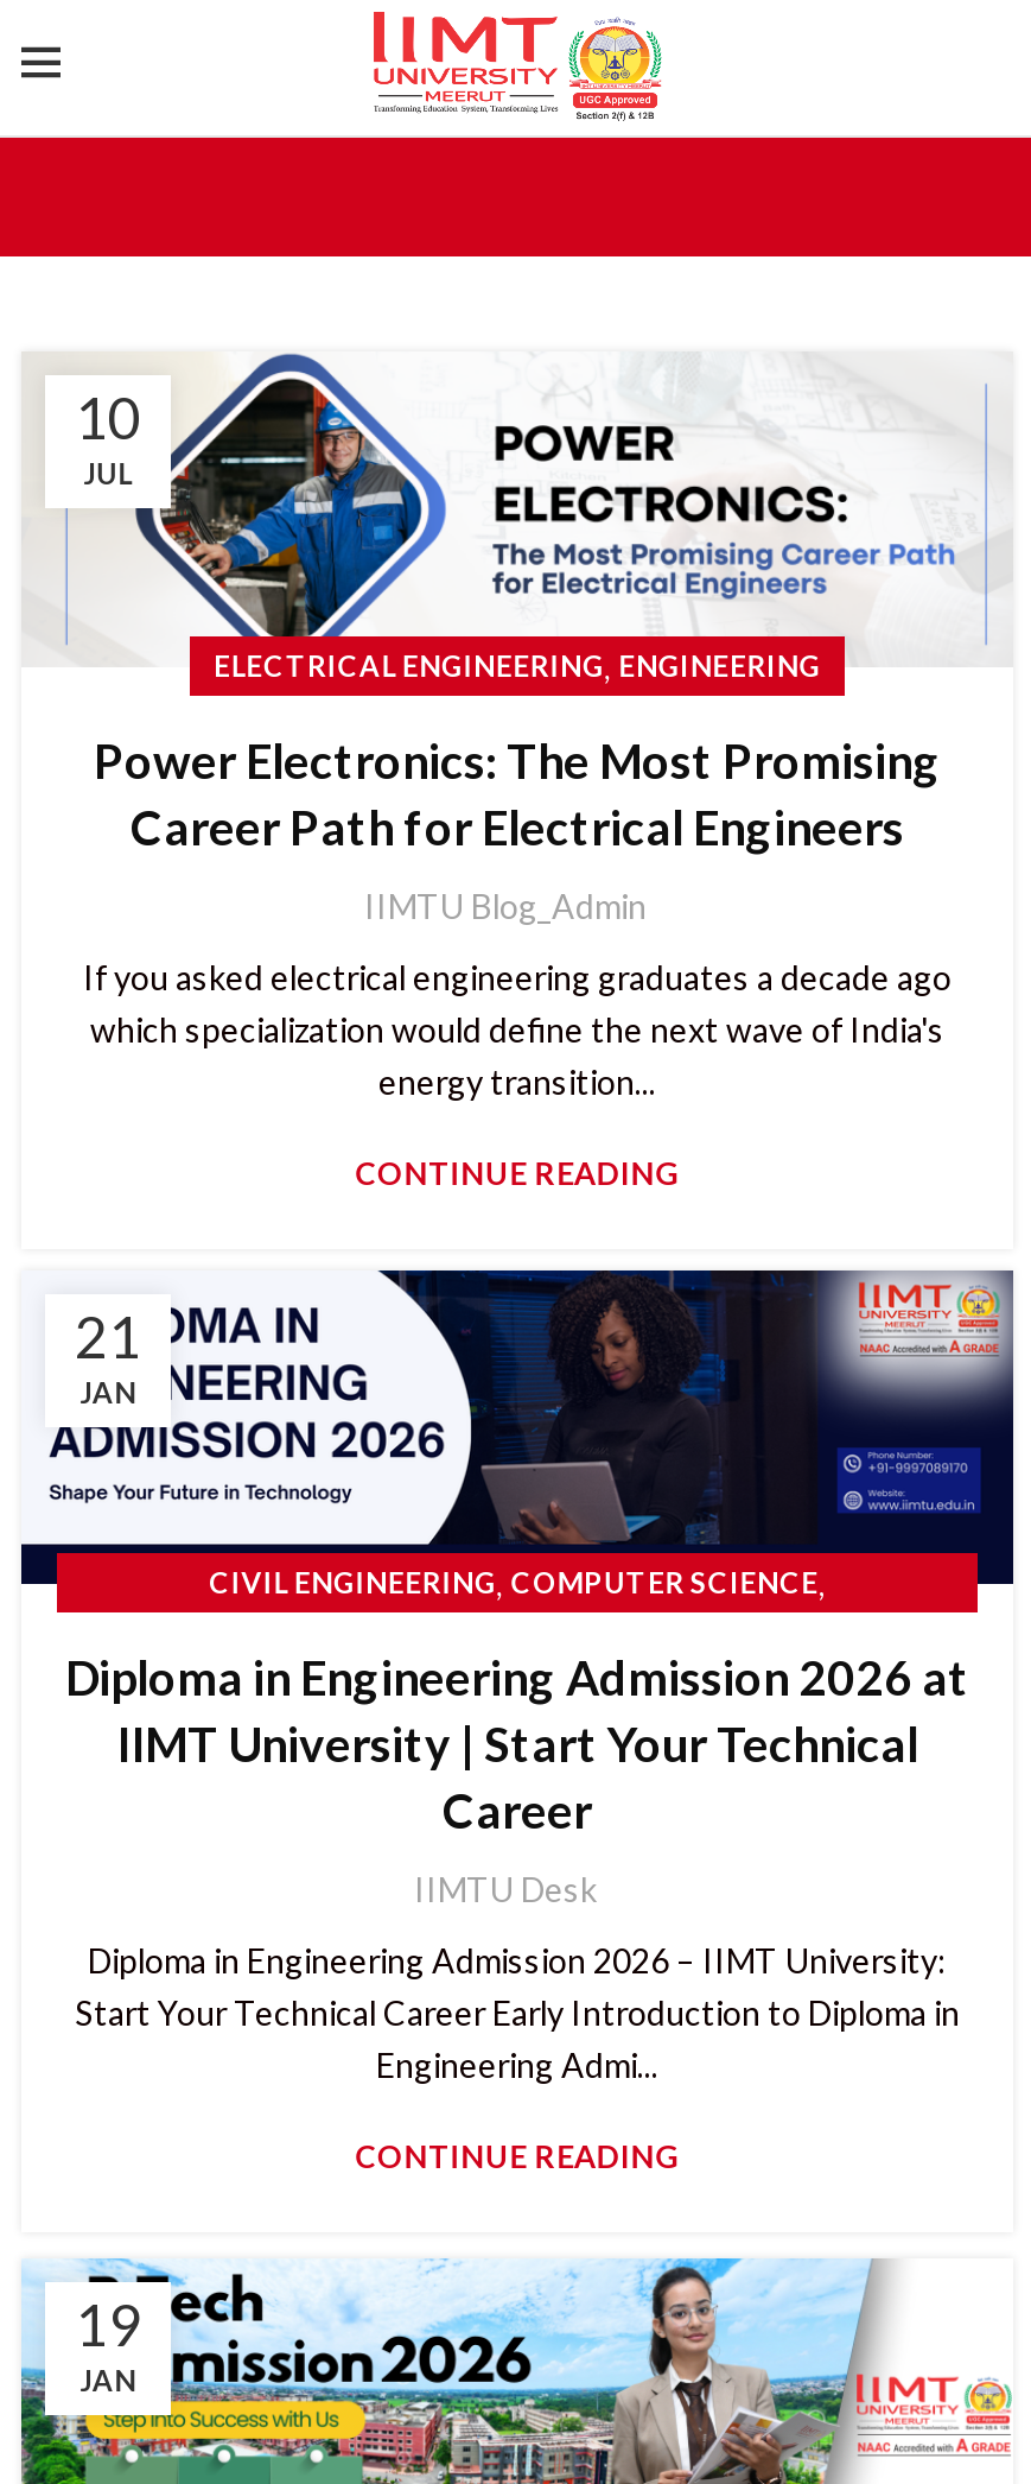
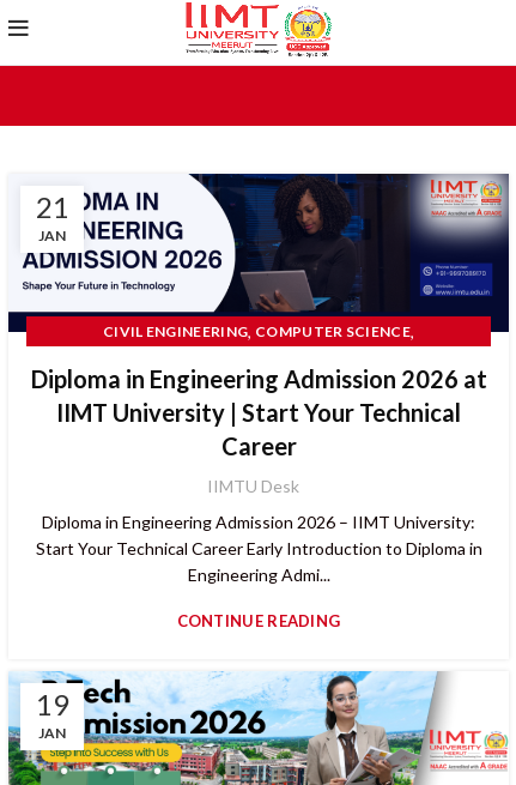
- [image]
- 10
- JUL

- [image]
- ELECTRICAL ENGINEERING, ENGINEERING
- Power Electronics: The Most Promising
- Career Path for Electrical Engineers
- IIMTU Blog_Admin
- If you asked electrical engineering graduates a decade ago
- which specialization would define the next wave of India's
- energy transition...
- CONTINUE READING
